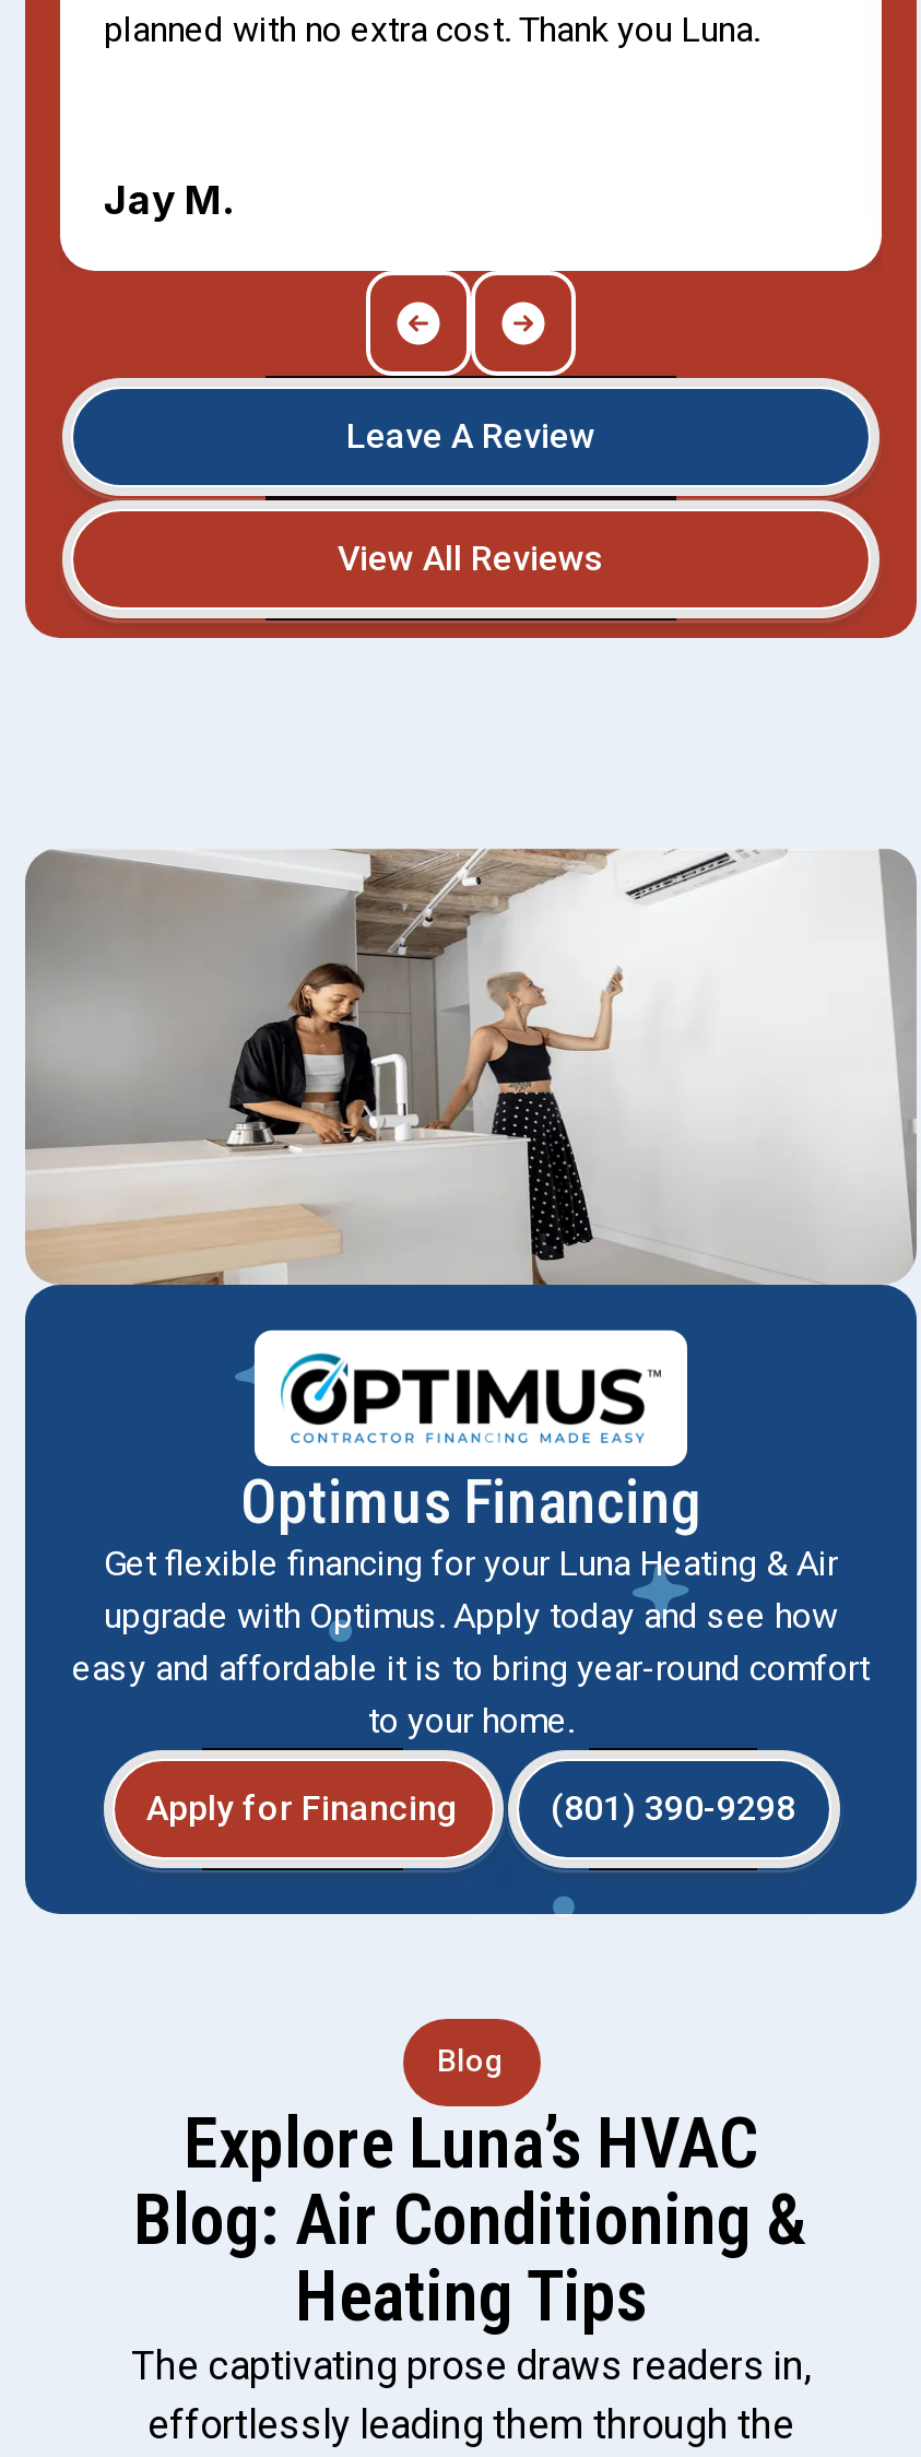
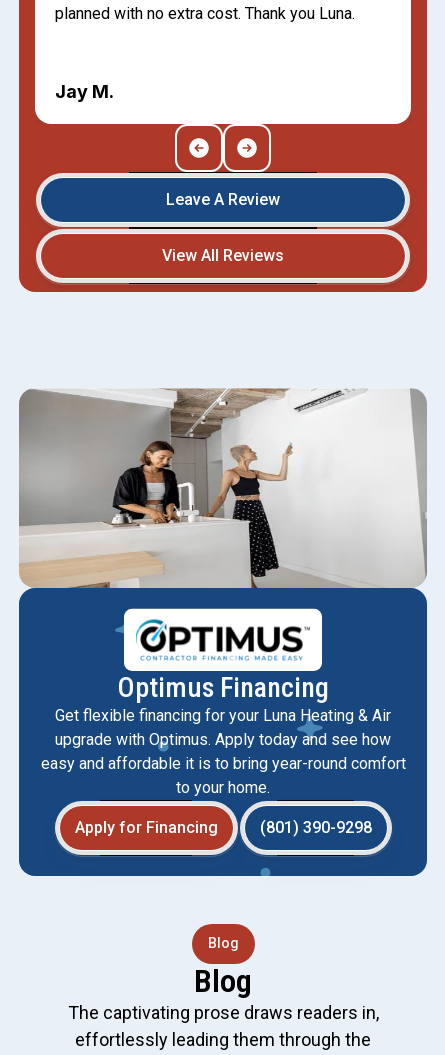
- Explore Luna’s HVAC
- Blog: Air Conditioning &
- Heating Tips
+ Blog
